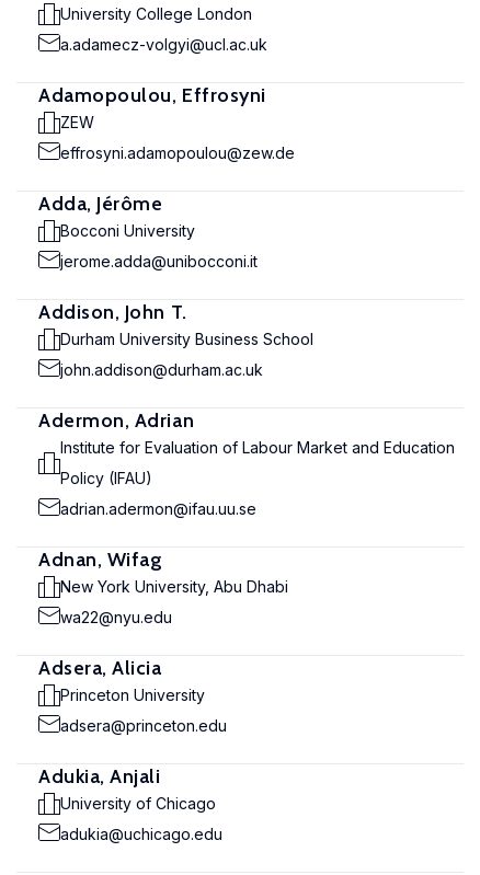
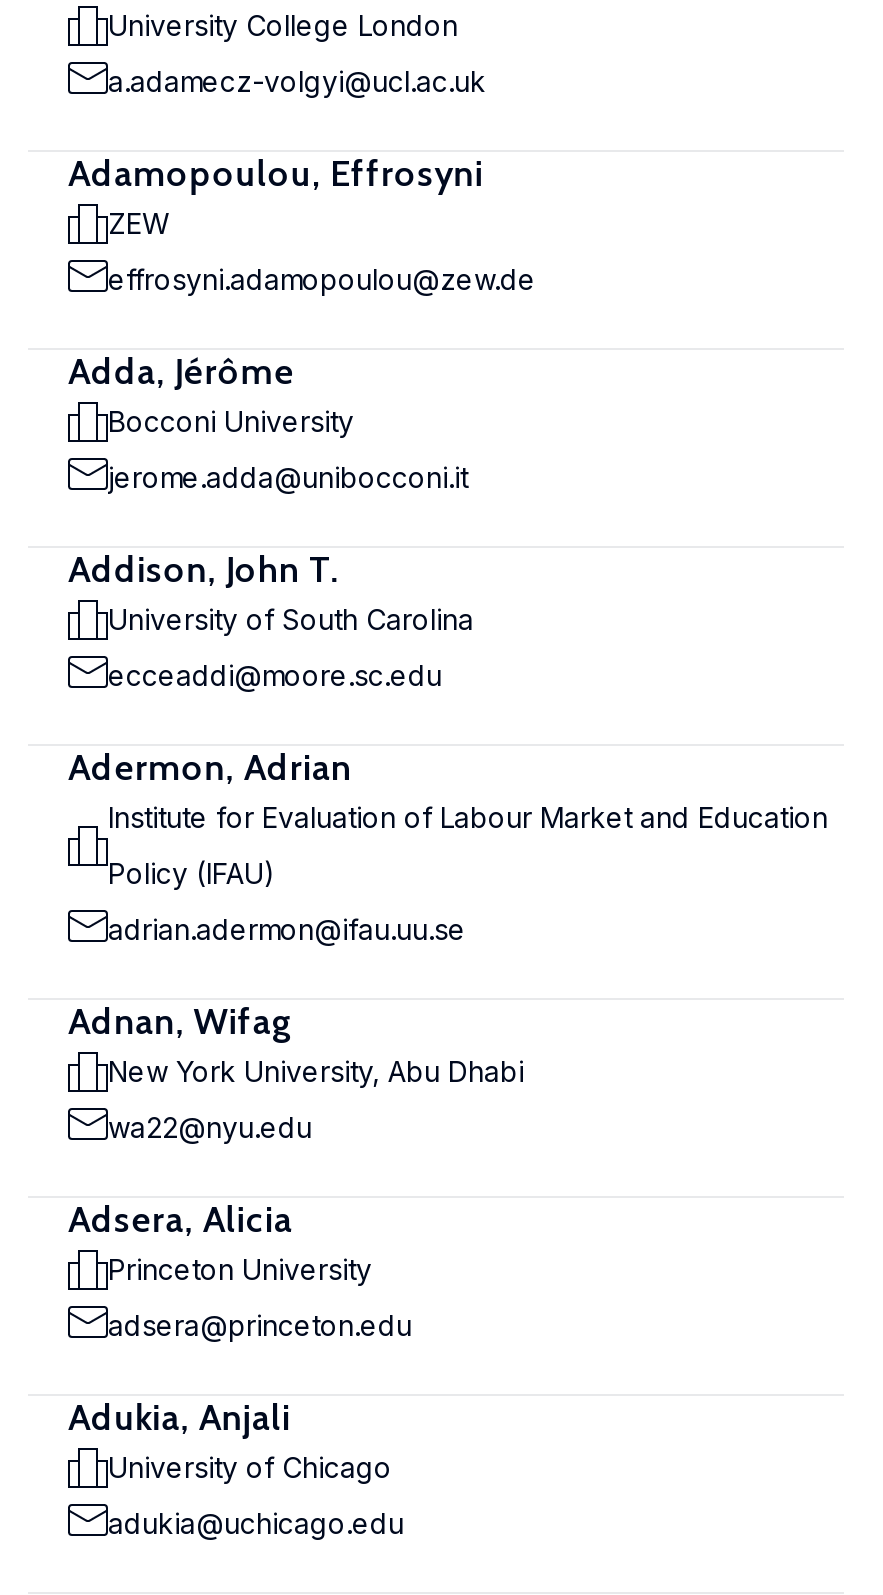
- Durham University Business School
+ University of South Carolina

- john.addison@durham.ac.uk
+ ecceaddi@moore.sc.edu
